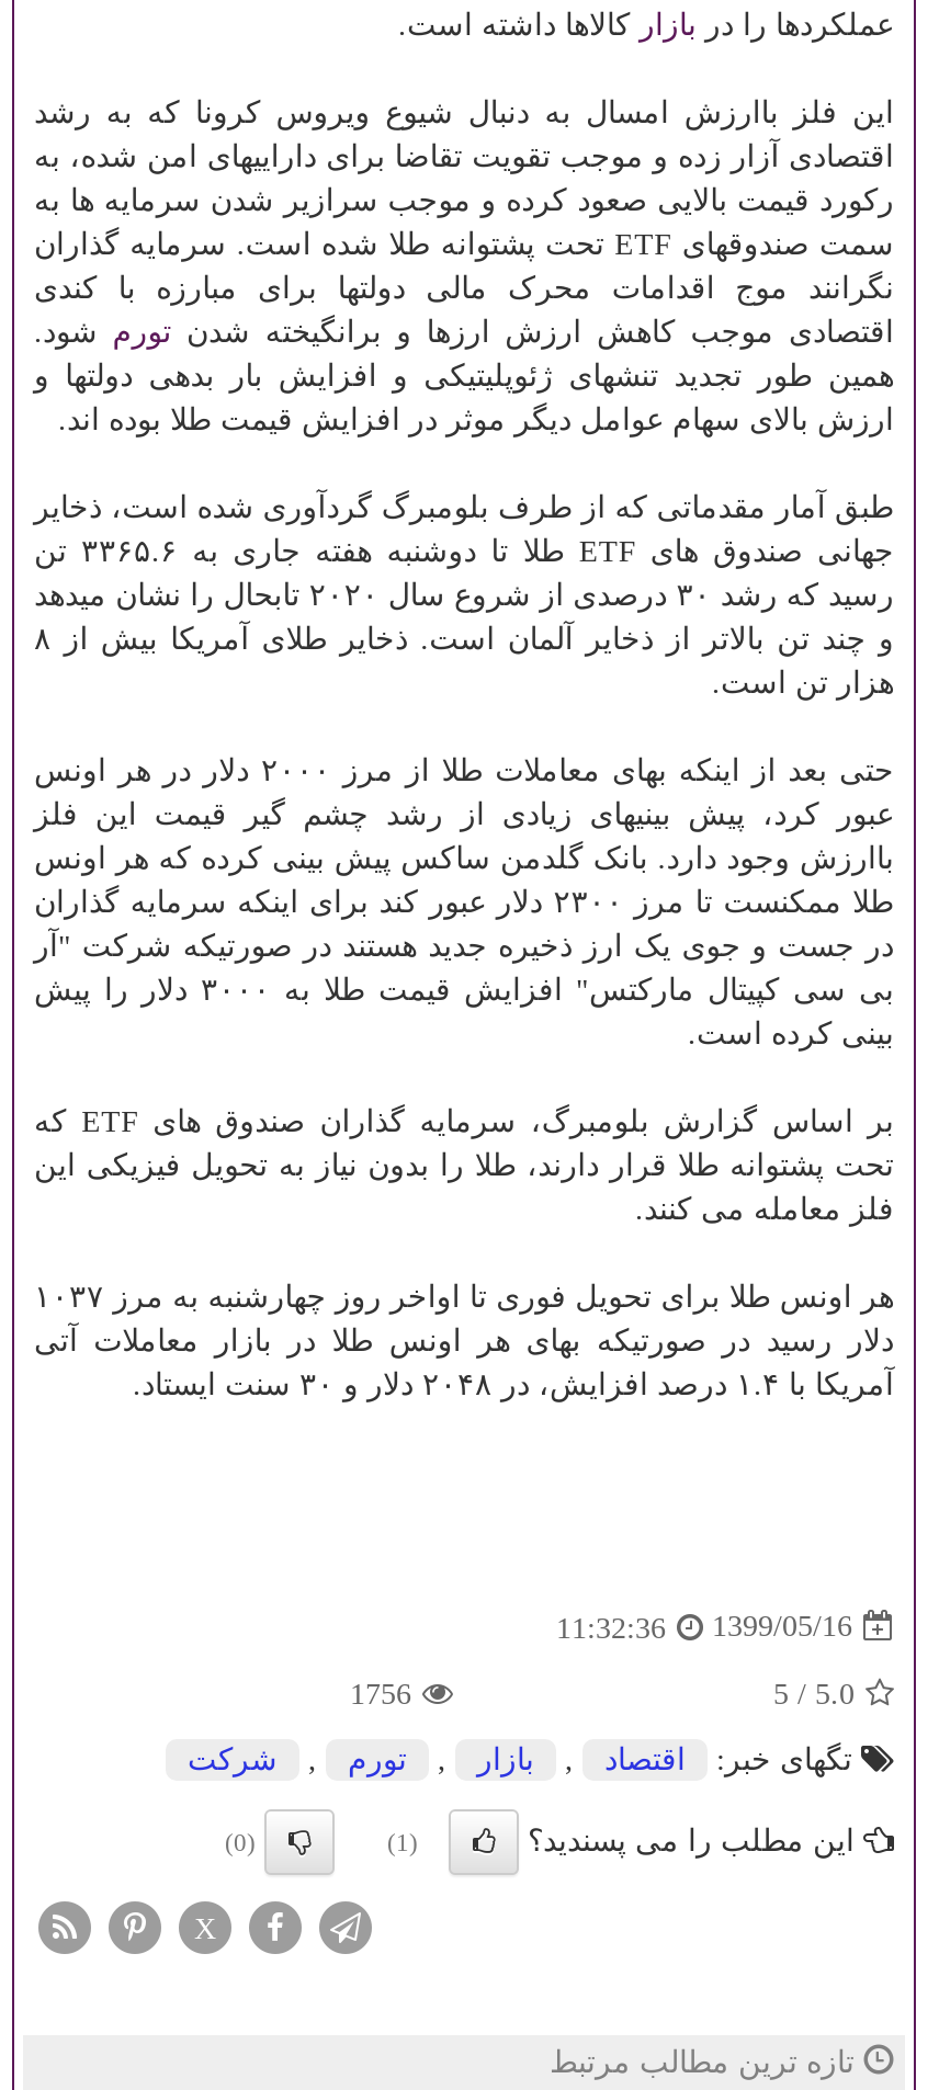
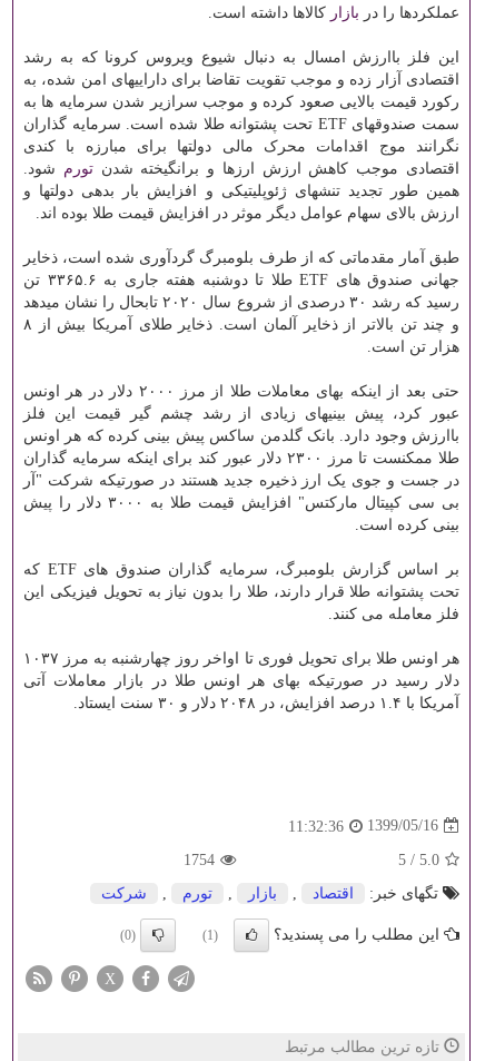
- 1756
+ 1754
